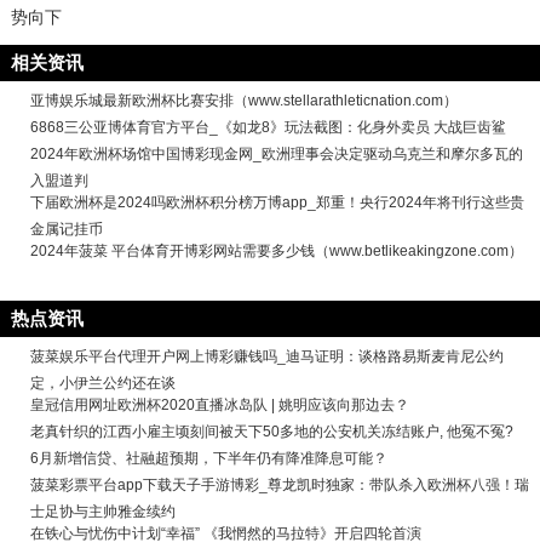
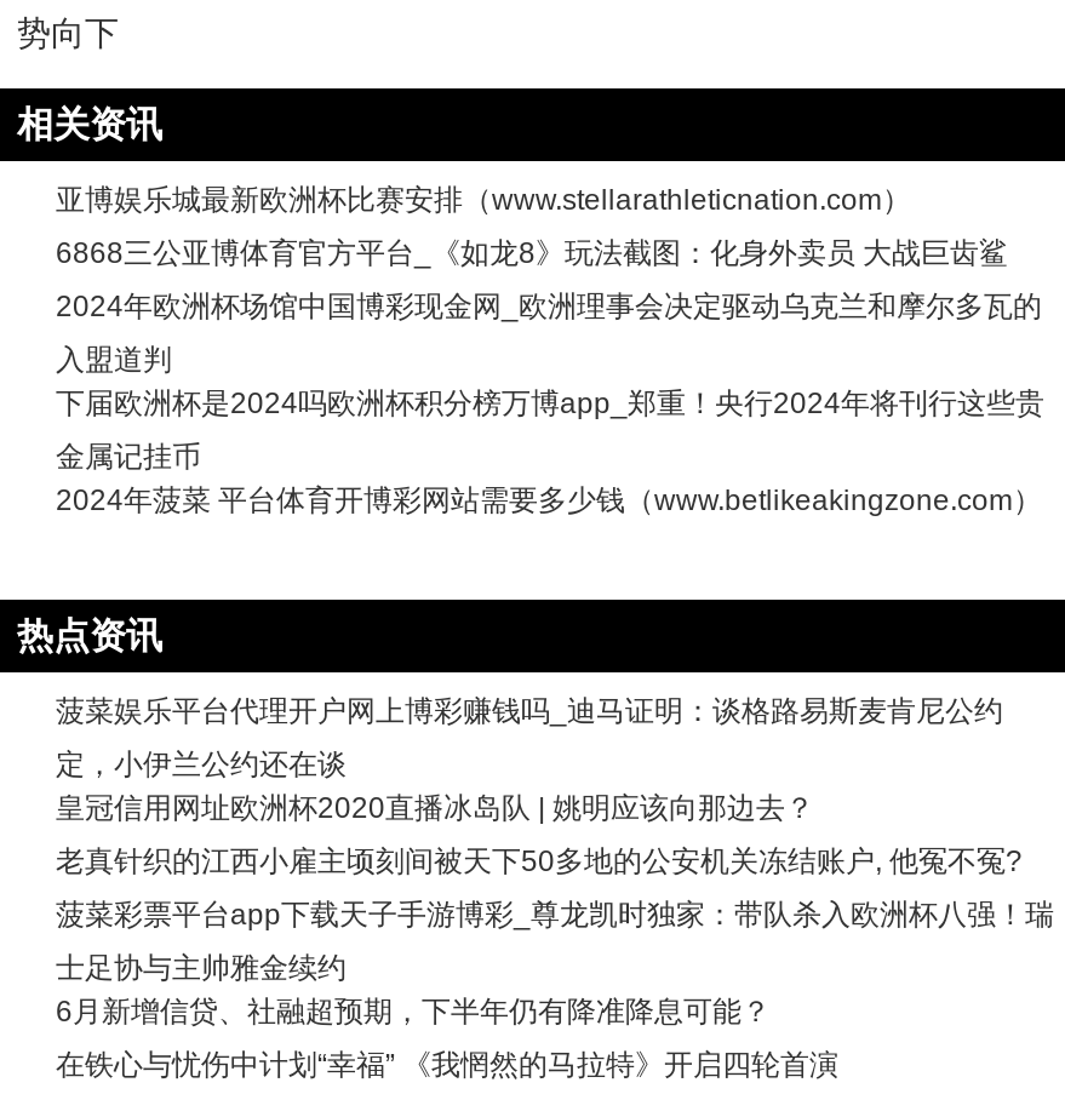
moved down: 6月新增信贷、社融超预期，下半年仍有降准降息可能？

moved up: 菠菜彩票平台app下载天子手游博彩_尊龙凯时独家：带队杀入欧洲杯八强！瑞 | 士足协与主帅雅金续约
